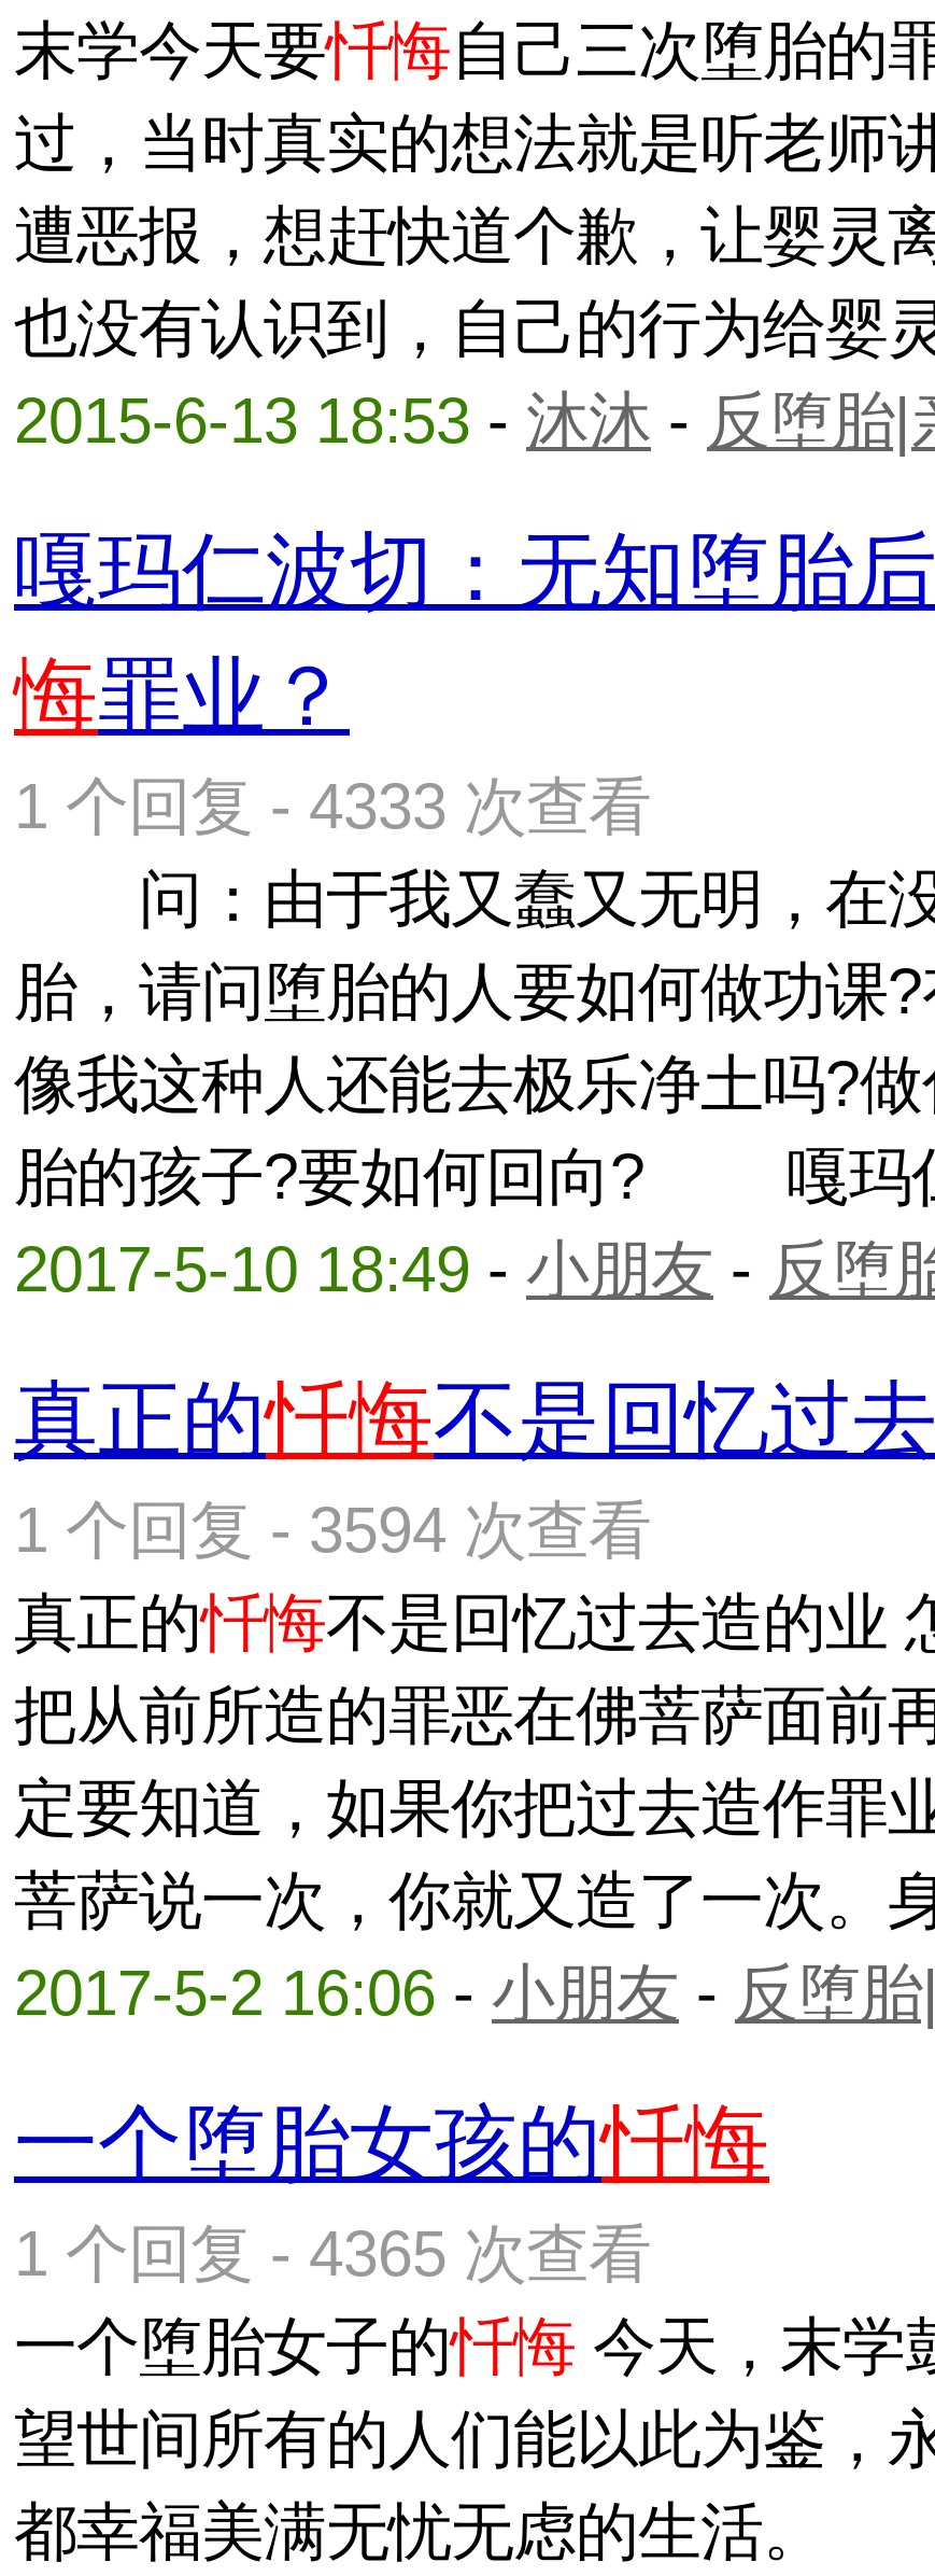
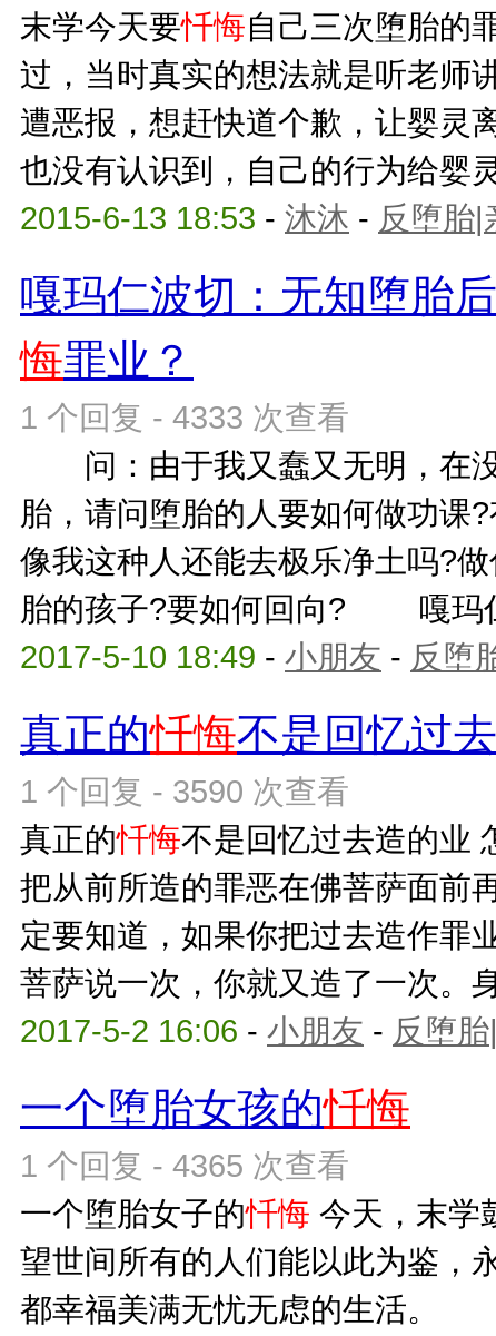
- 1 个回复 - 3594 次查看
+ 1 个回复 - 3590 次查看
